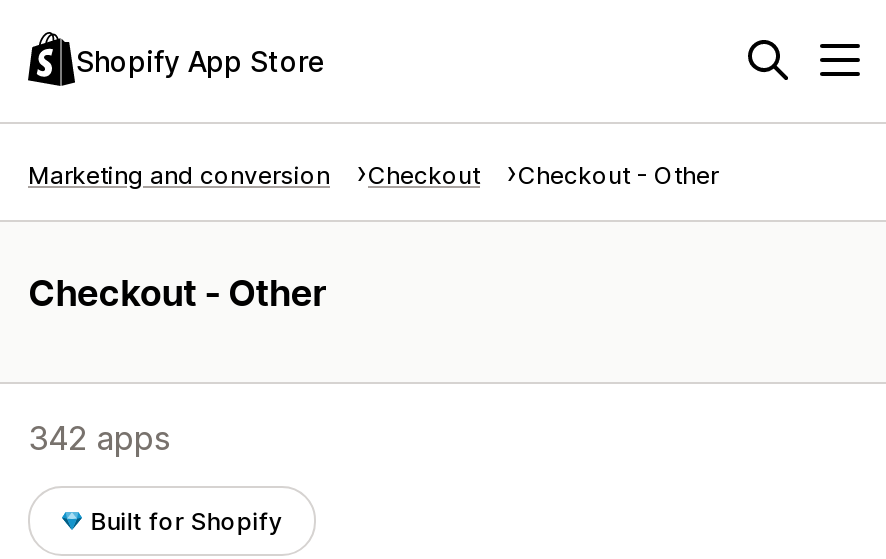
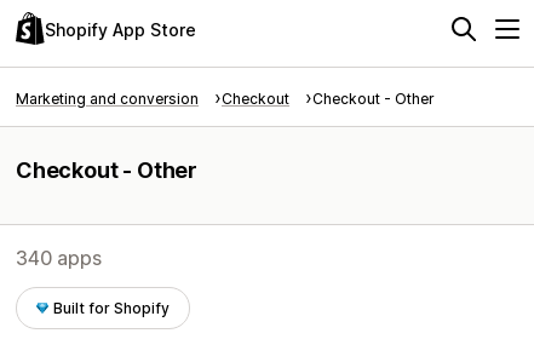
- 342 apps
+ 340 apps
